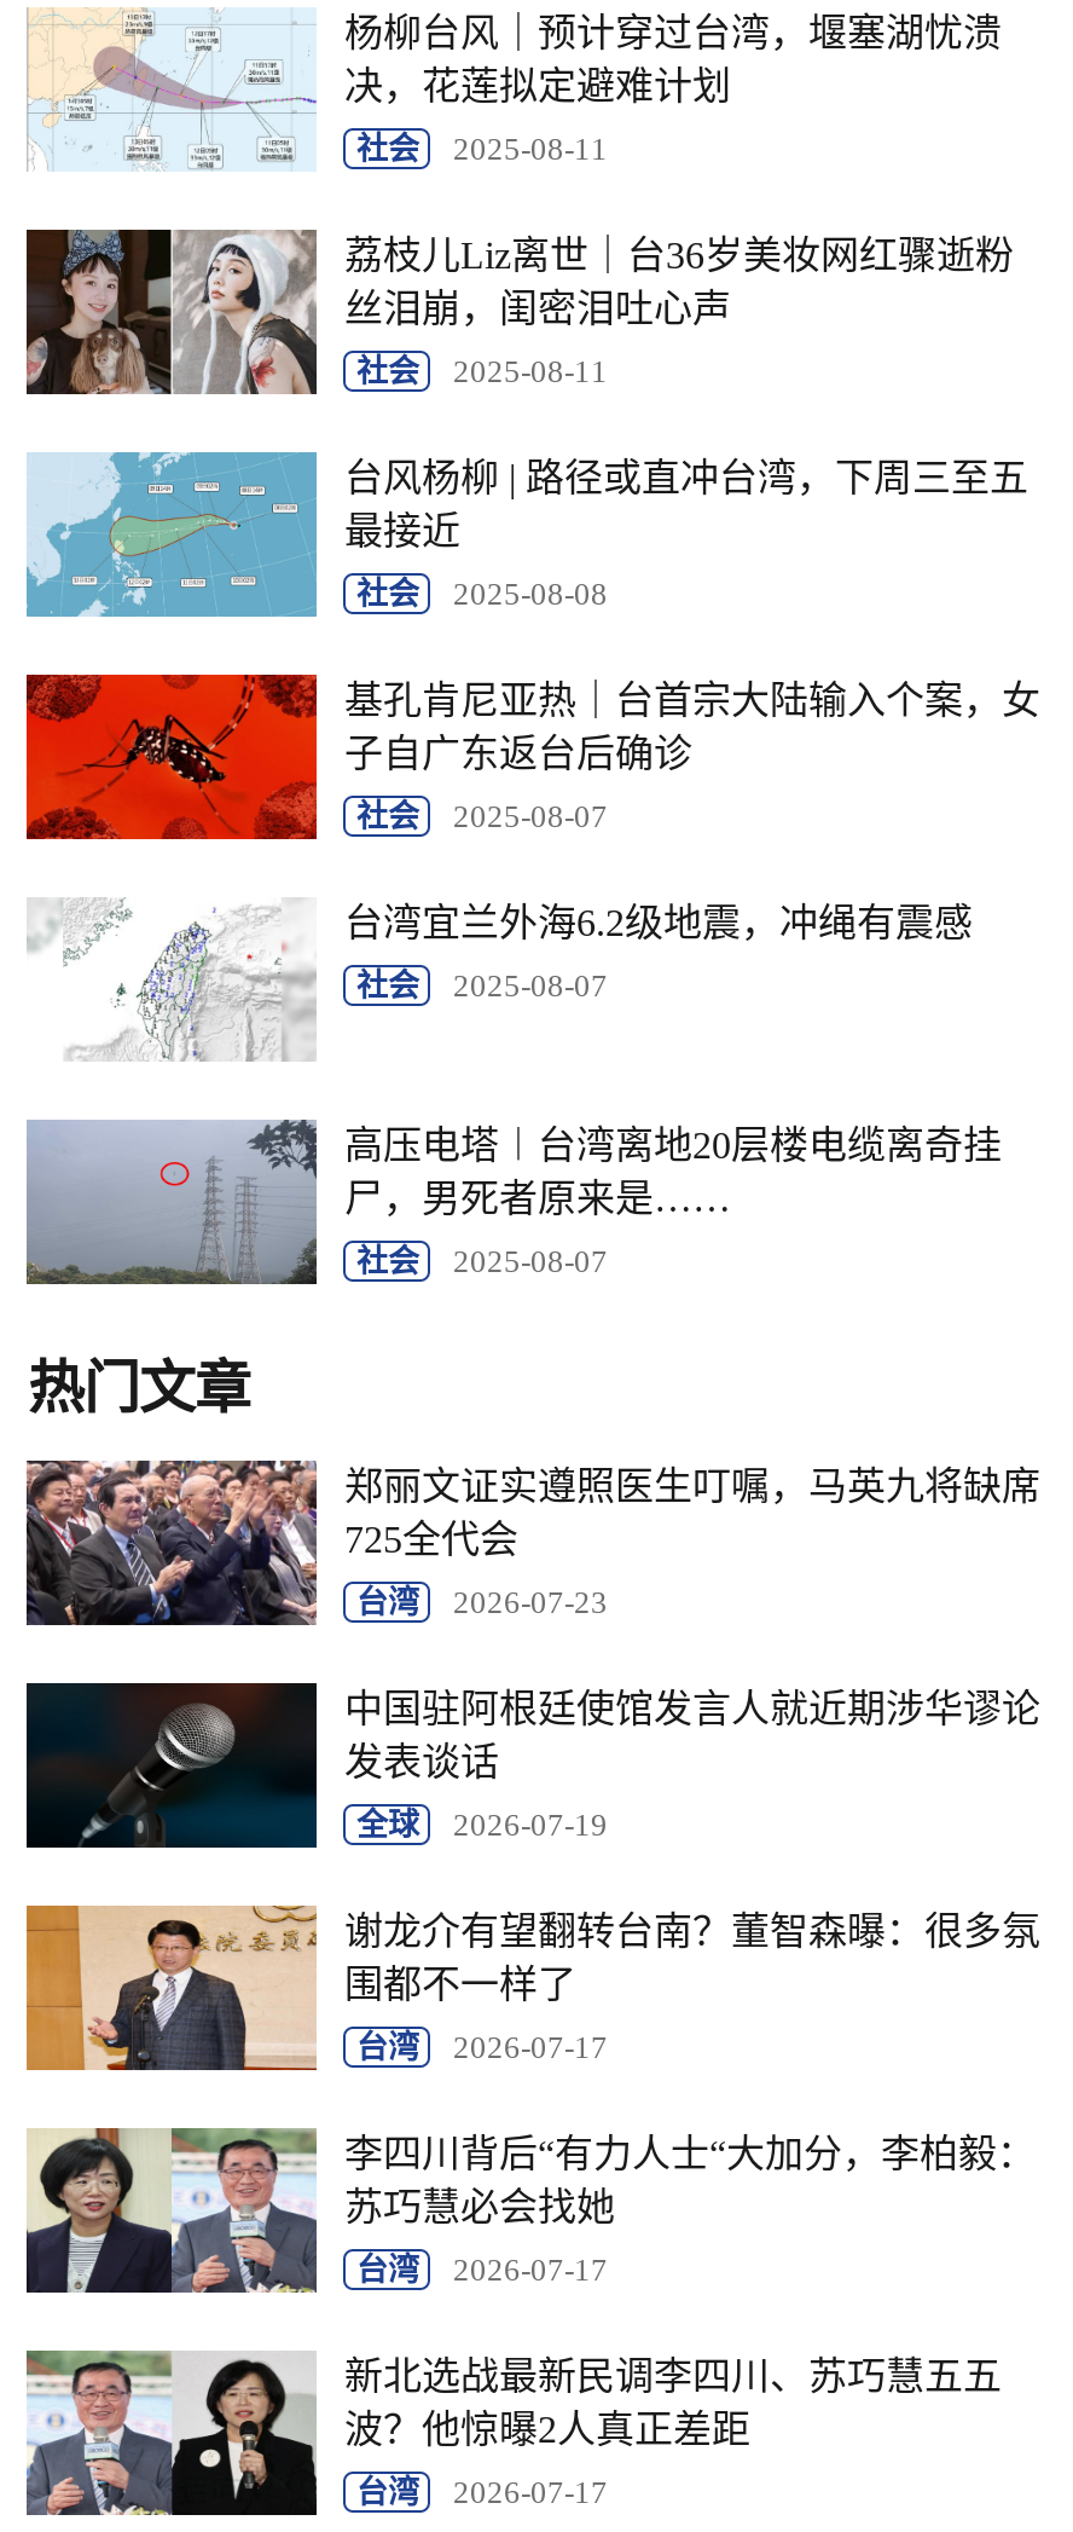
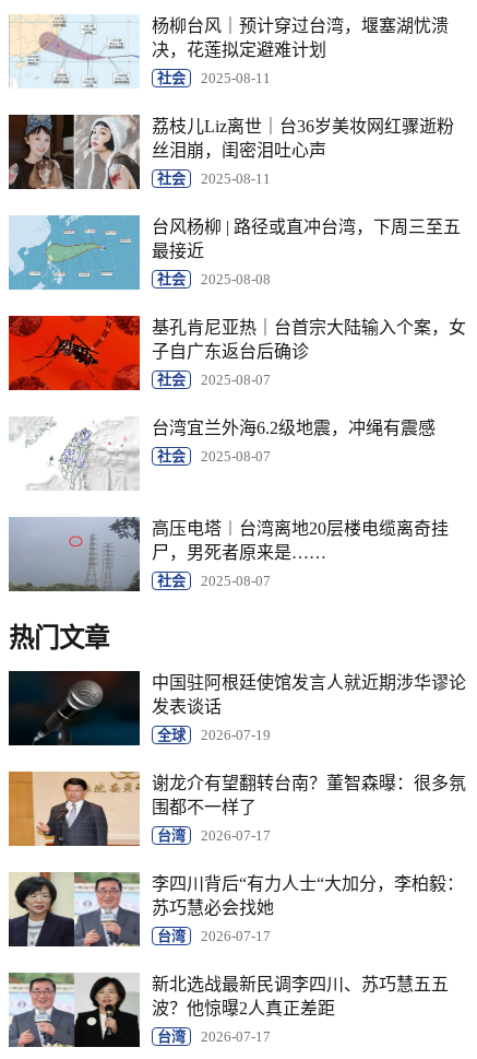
- [image]
- 郑丽文证实遵照医生叮嘱，马英九将缺席
- 725全代会
- 台湾
- 2026-07-23
